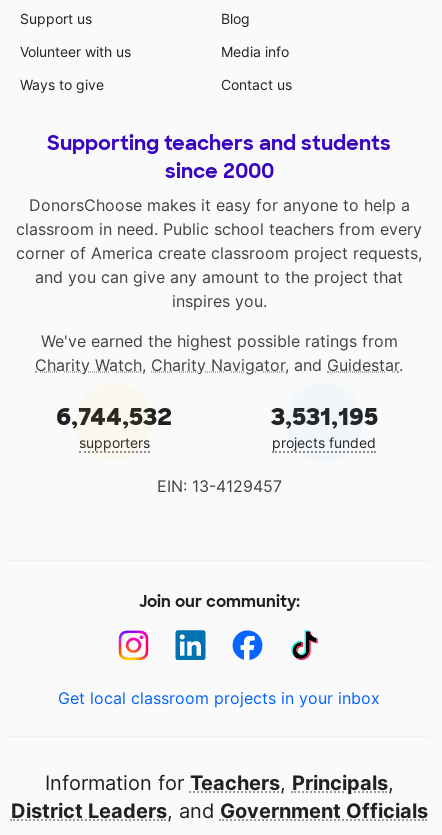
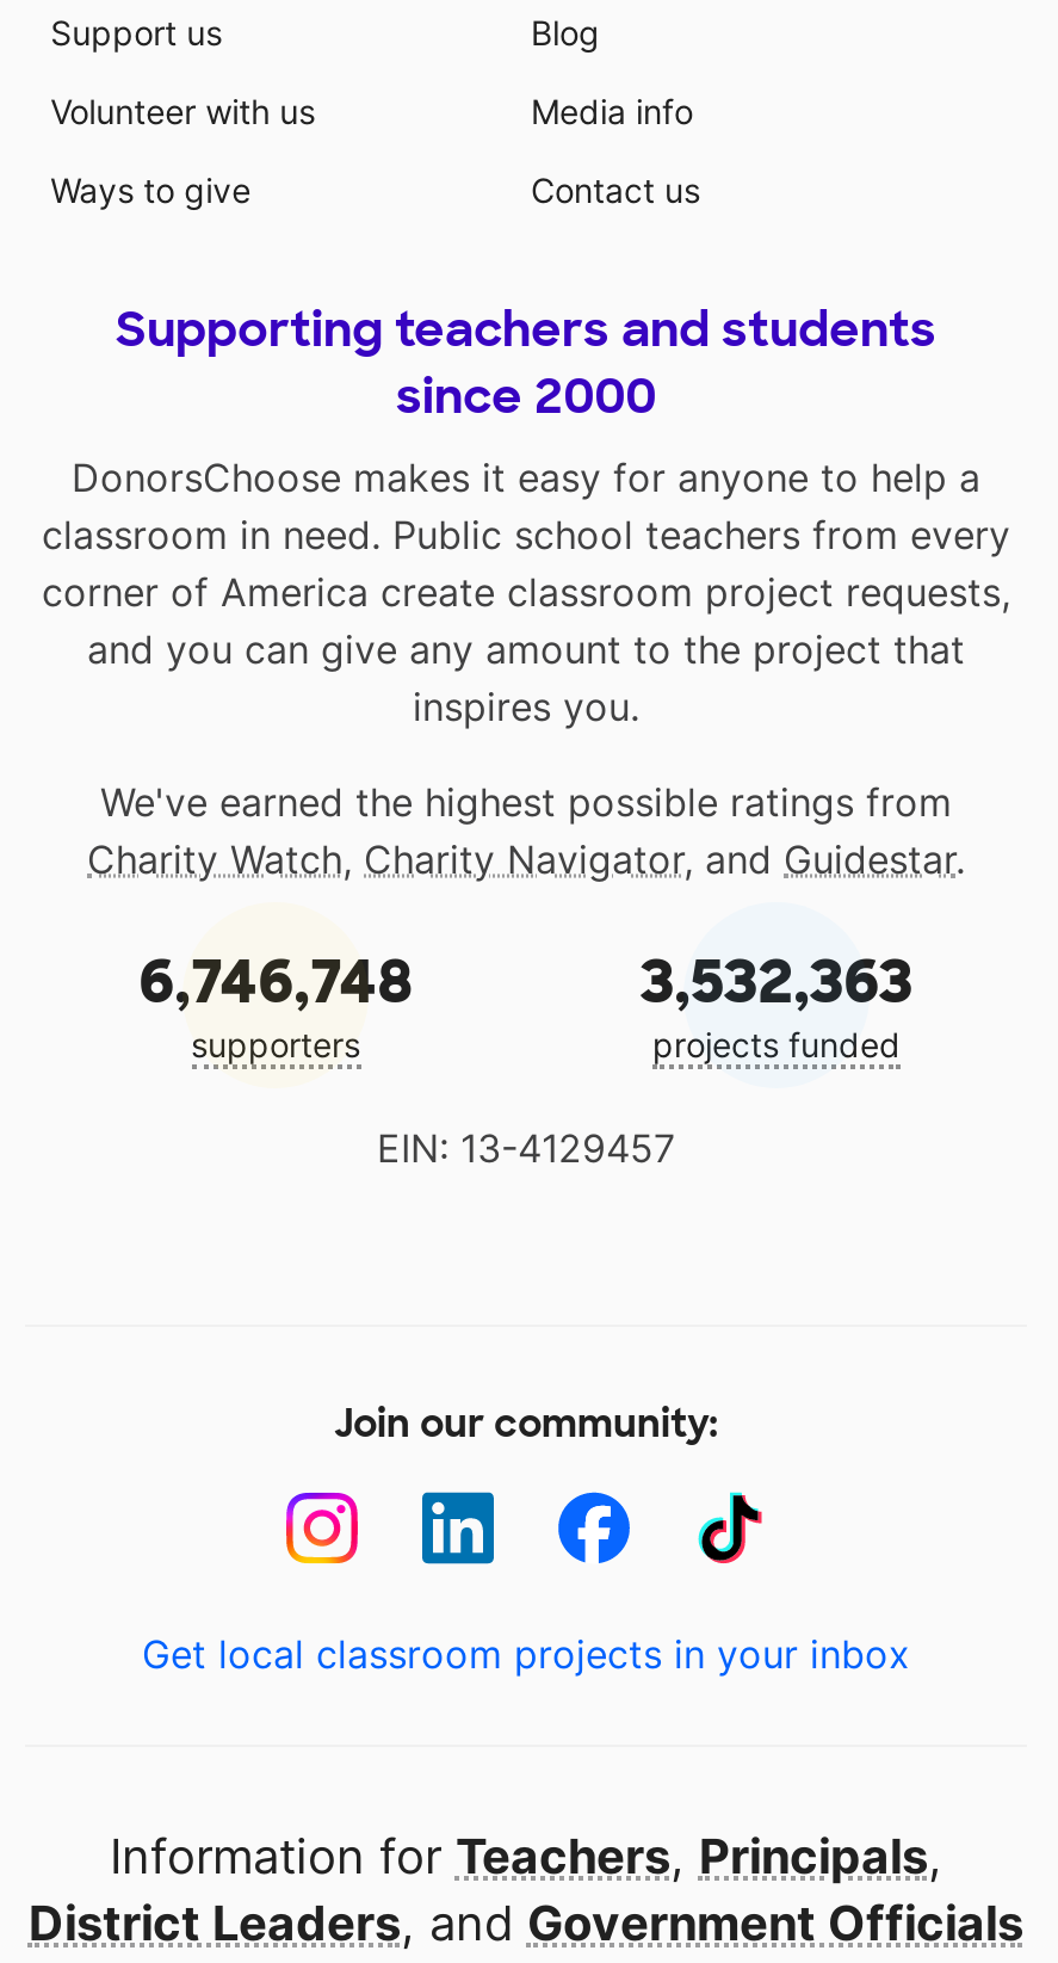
- 6,744,532
+ 6,746,748

- 3,531,195
+ 3,532,363
